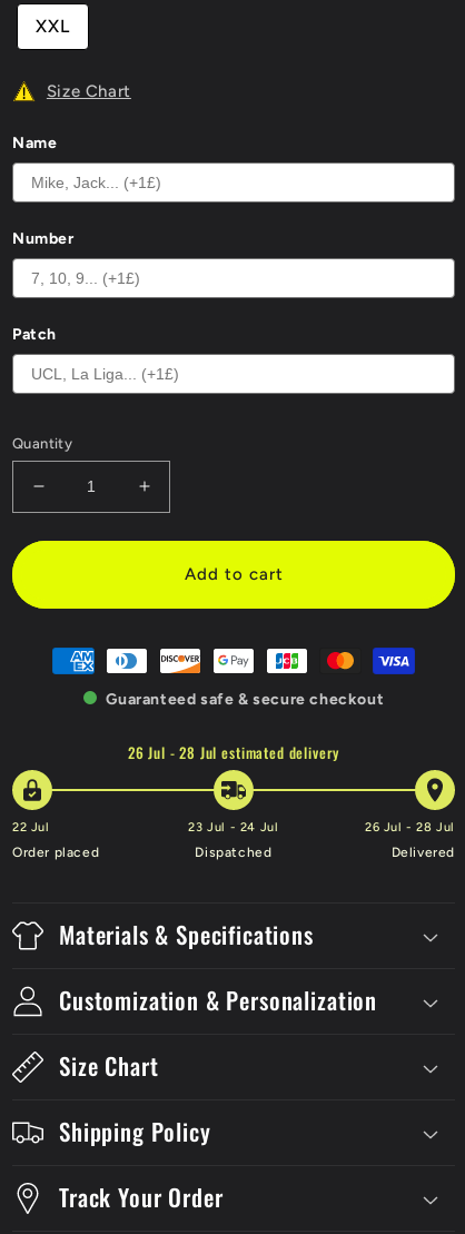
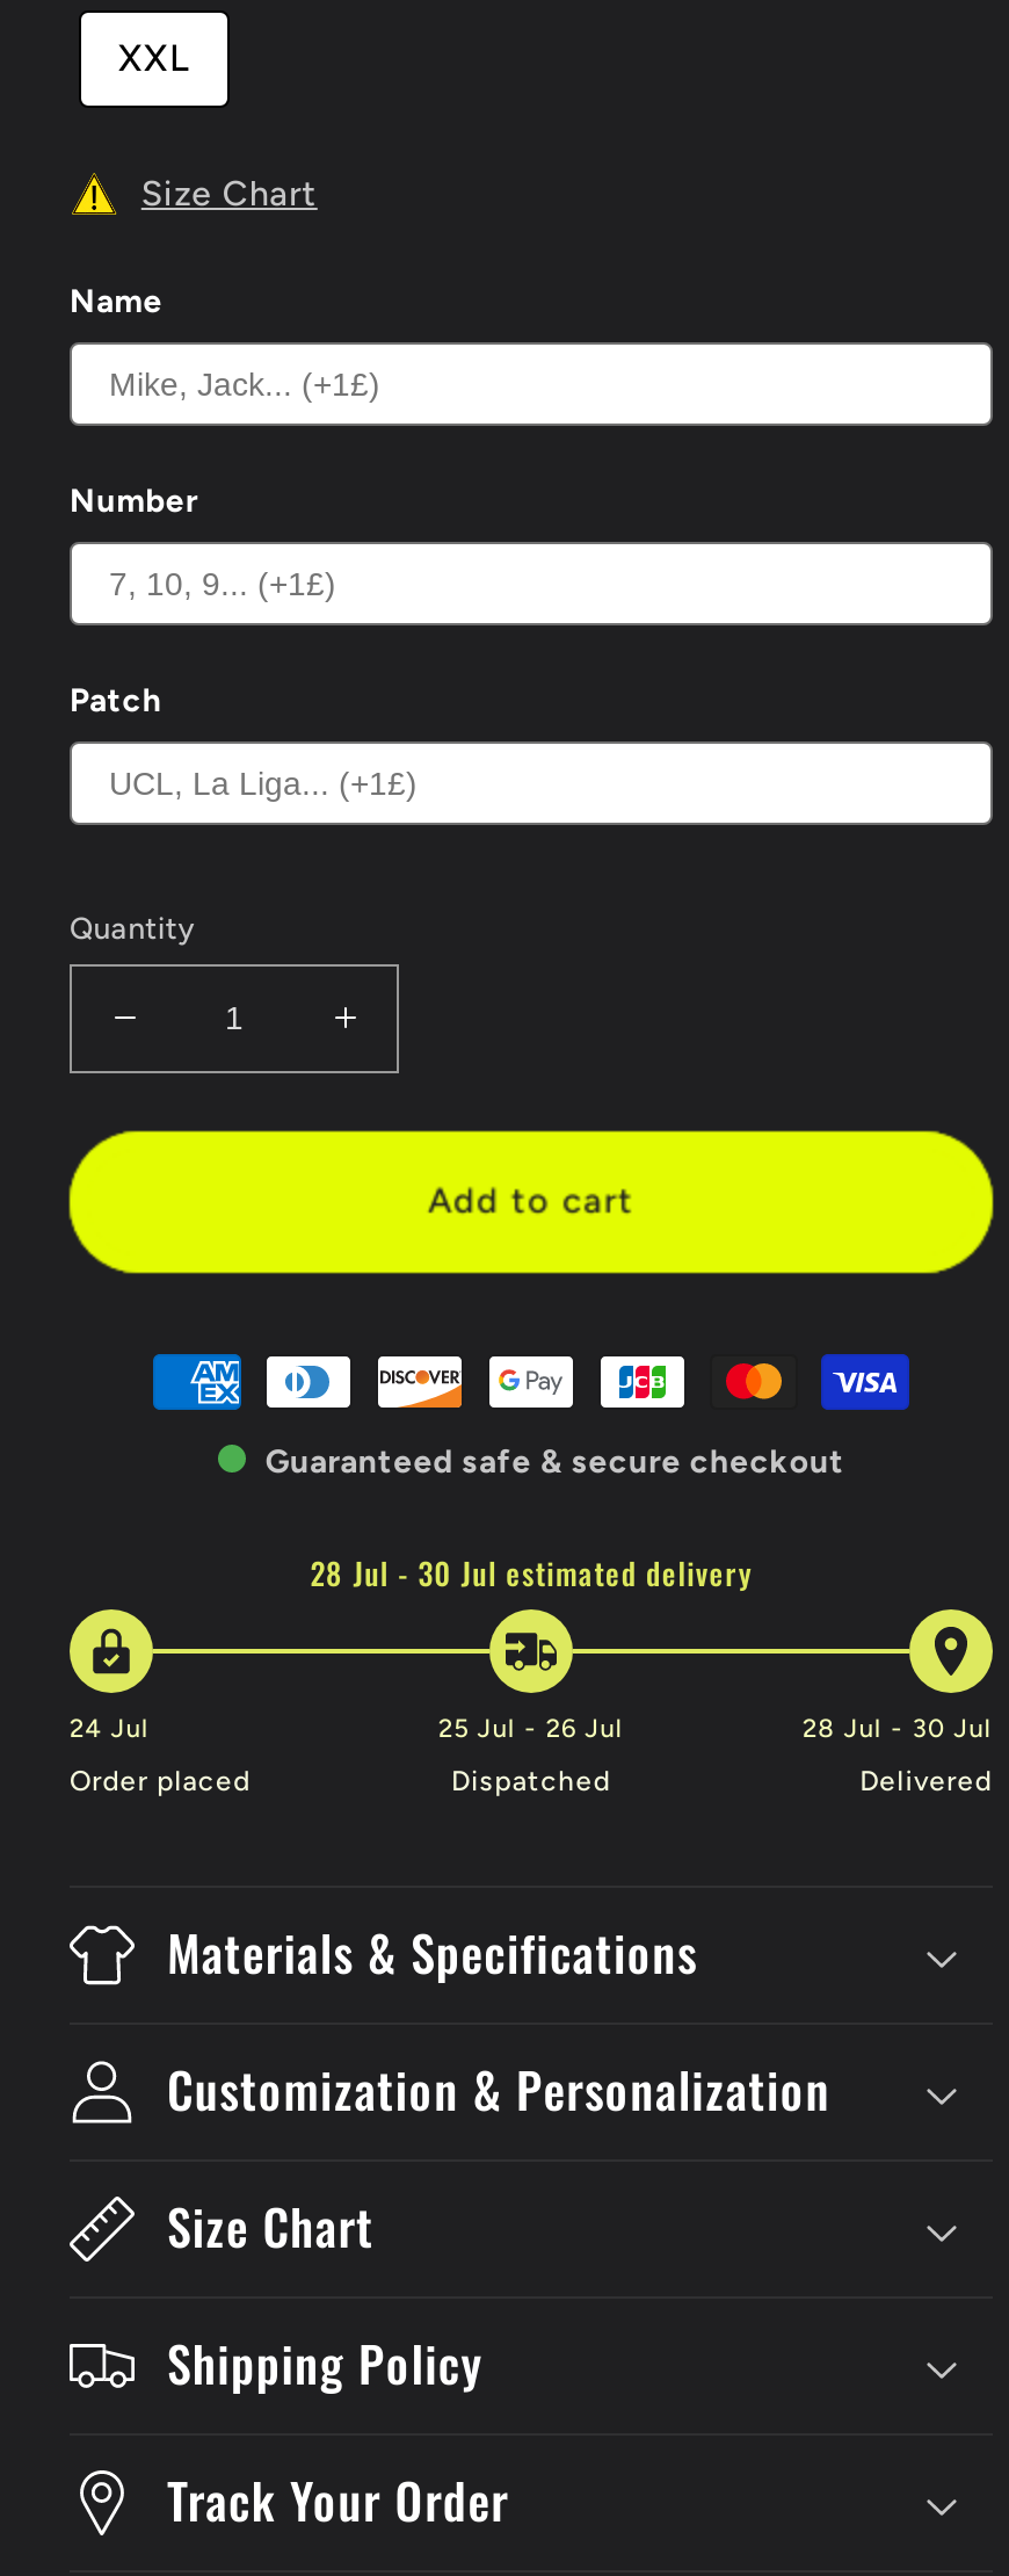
- 26 Jul - 28 Jul estimated delivery
+ 28 Jul - 30 Jul estimated delivery

- 22 Jul
+ 24 Jul

- 23 Jul - 24 Jul
+ 25 Jul - 26 Jul

- 26 Jul - 28 Jul
+ 28 Jul - 30 Jul
